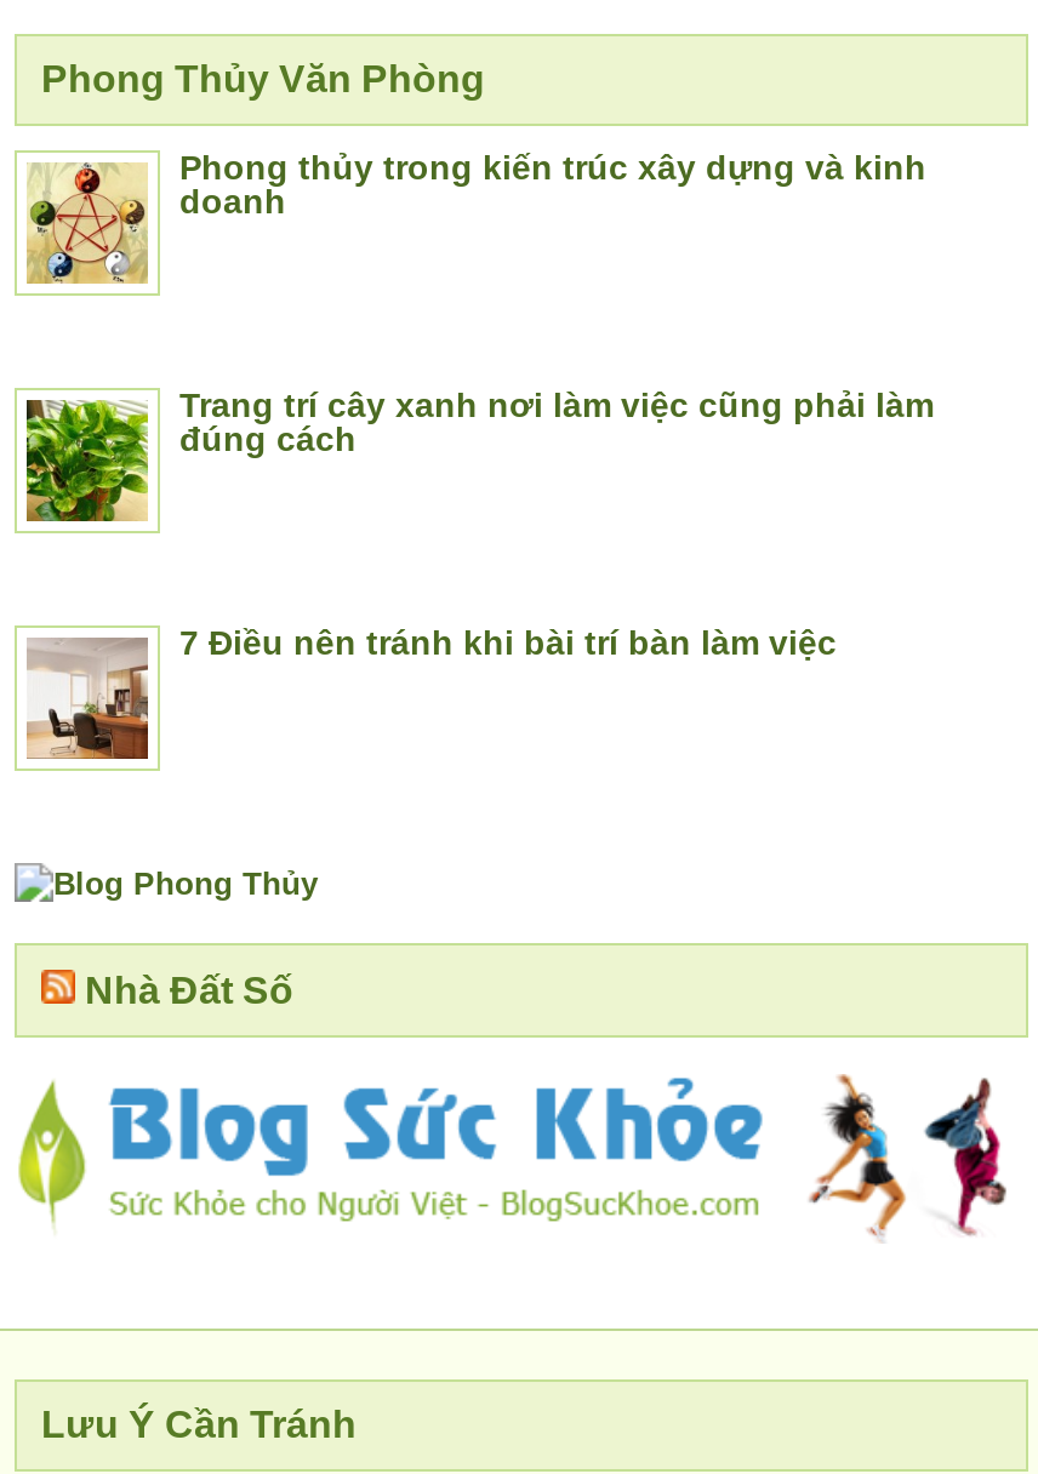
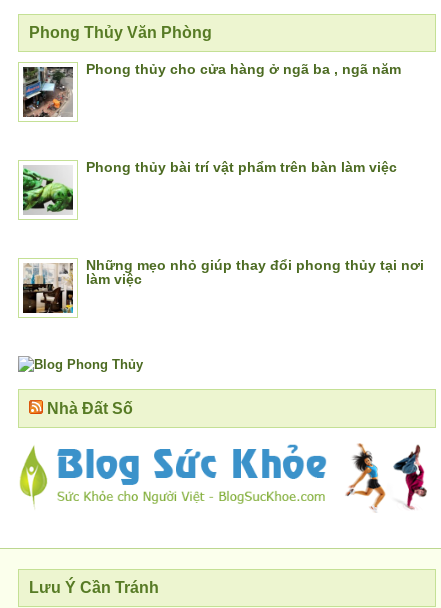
- [image]
- Phong thủy trong kiến trúc xây dựng và kinh
- doanh
+ [image]
+ Phong thủy cho cửa hàng ở ngã ba , ngã năm

- [image]
- Trang trí cây xanh nơi làm việc cũng phải làm
- đúng cách
+ [image]
+ Phong thủy bài trí vật phẩm trên bàn làm việc

- [image]
- 7 Điều nên tránh khi bài trí bàn làm việc
+ [image]
+ Những mẹo nhỏ giúp thay đổi phong thủy tại nơi
+ làm việc
